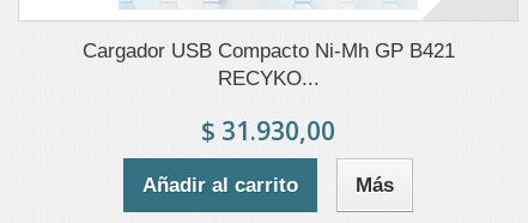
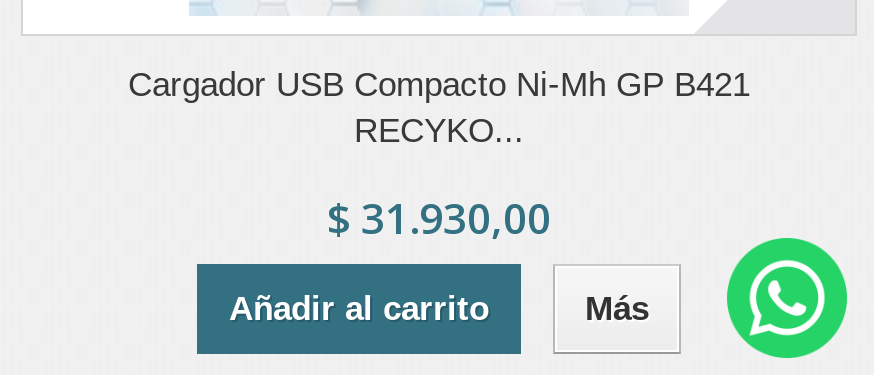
+ [image]
